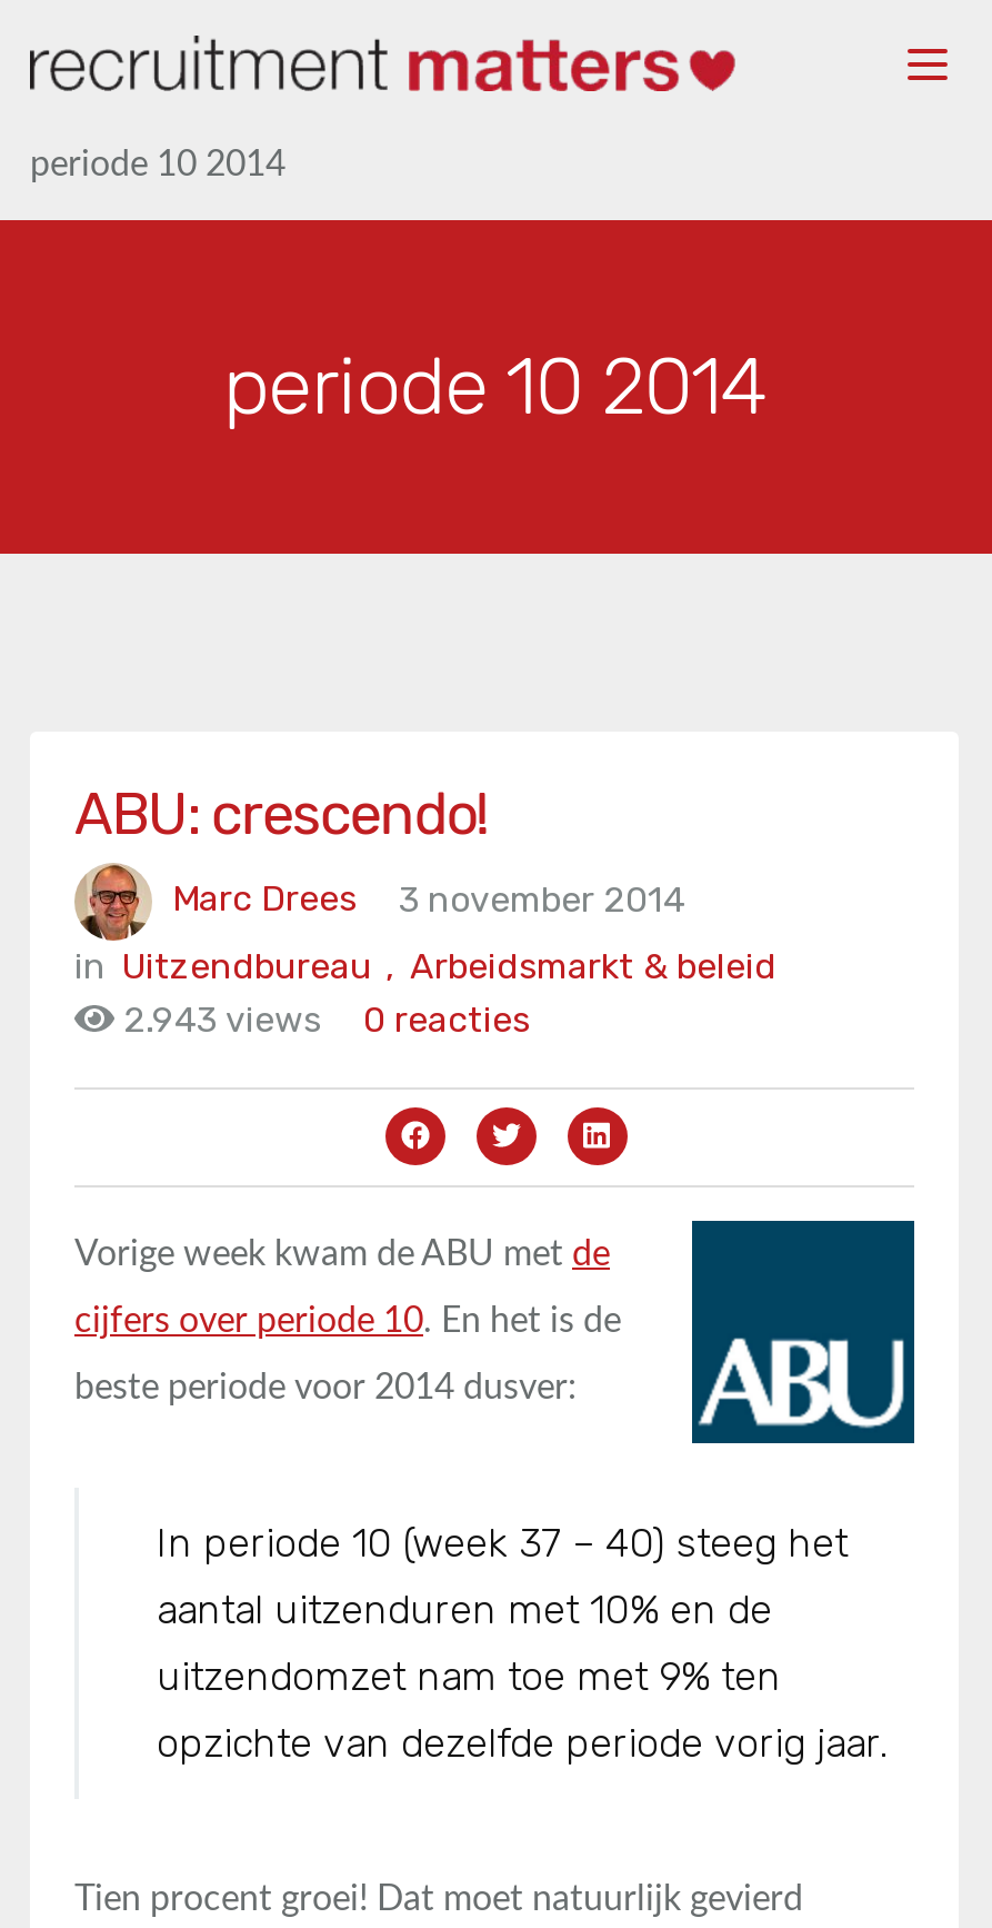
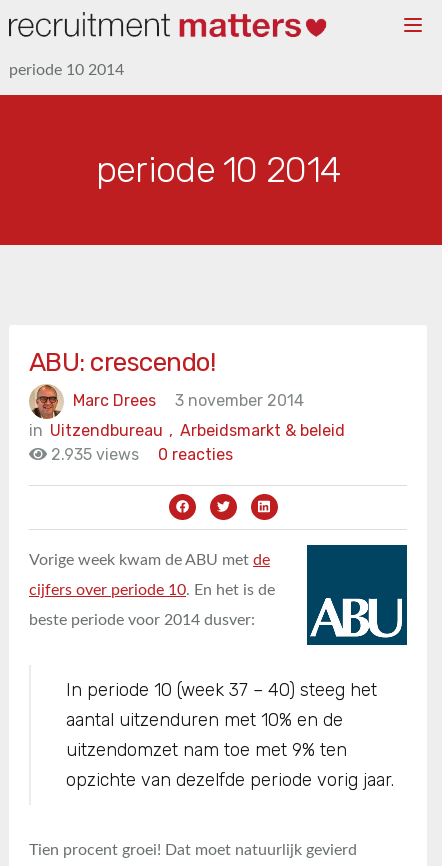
- 2.943 views 0 reacties
+ 2.935 views 0 reacties
